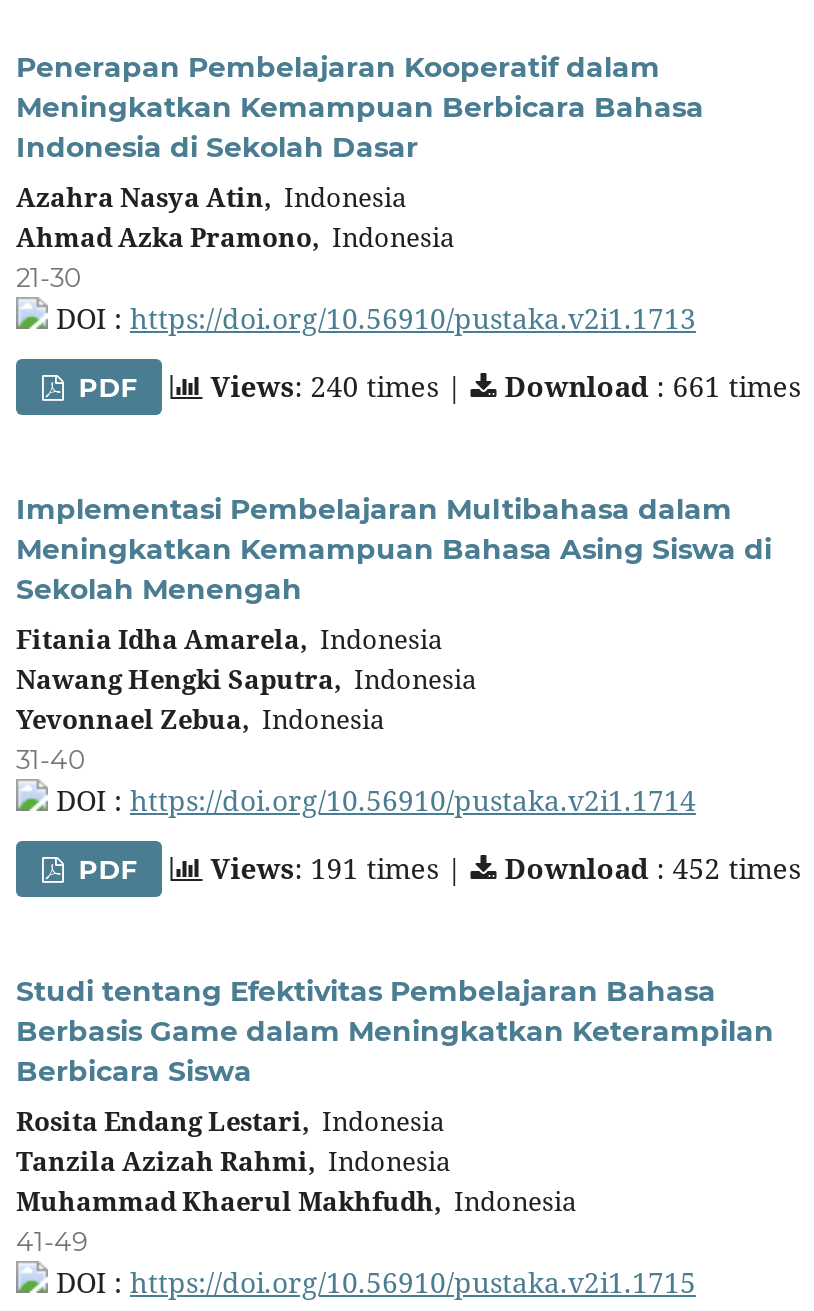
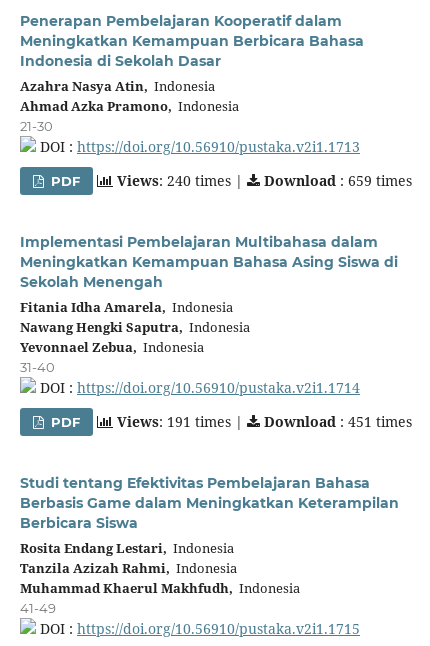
- Download: 661 times
+ Download: 659 times

- Download: 452 times
+ Download: 451 times
